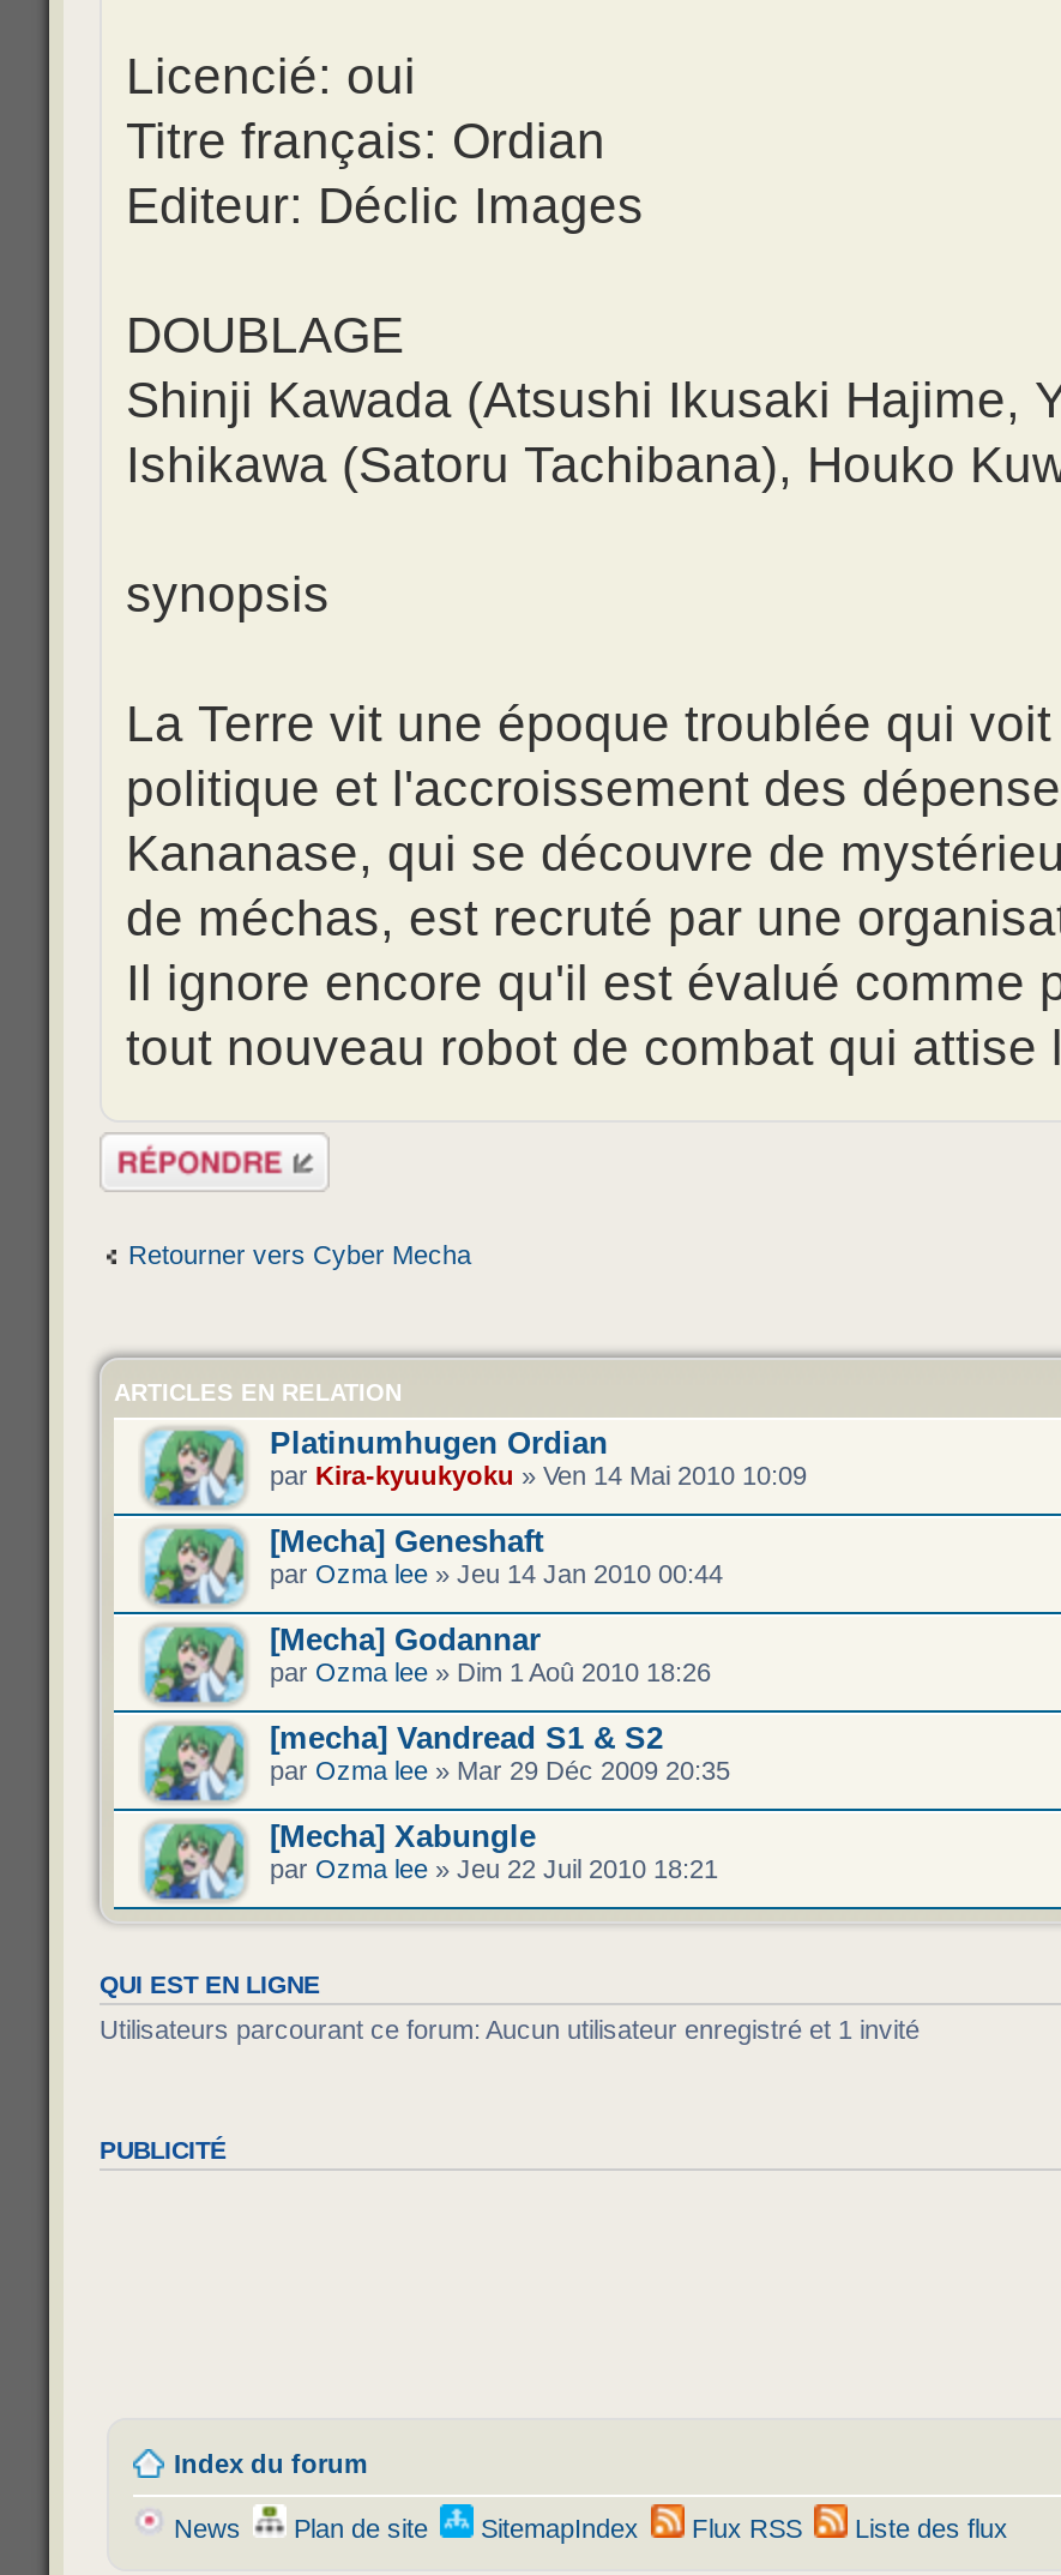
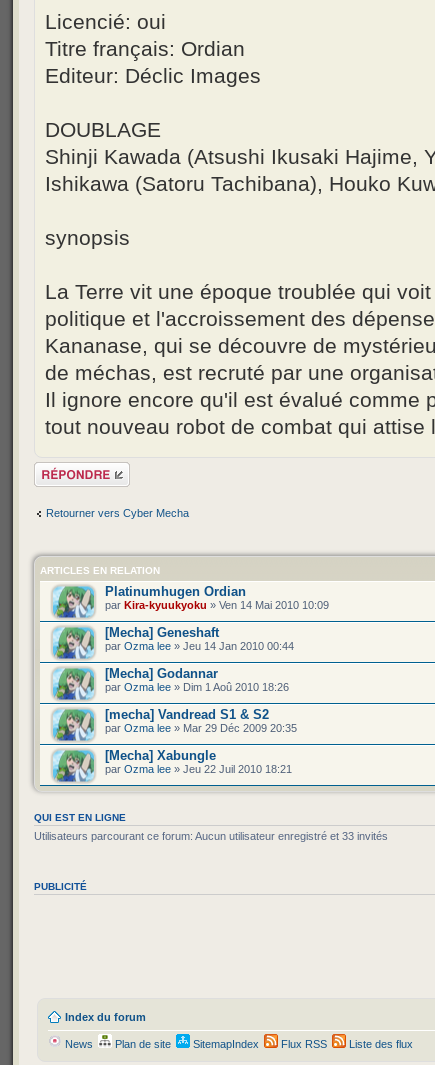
- Utilisateurs parcourant ce forum: Aucun utilisateur enregistré et 1 invité
+ Utilisateurs parcourant ce forum: Aucun utilisateur enregistré et 33 invités
